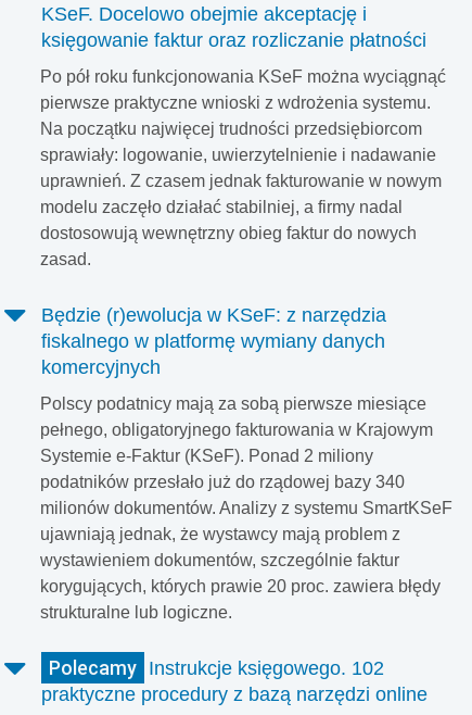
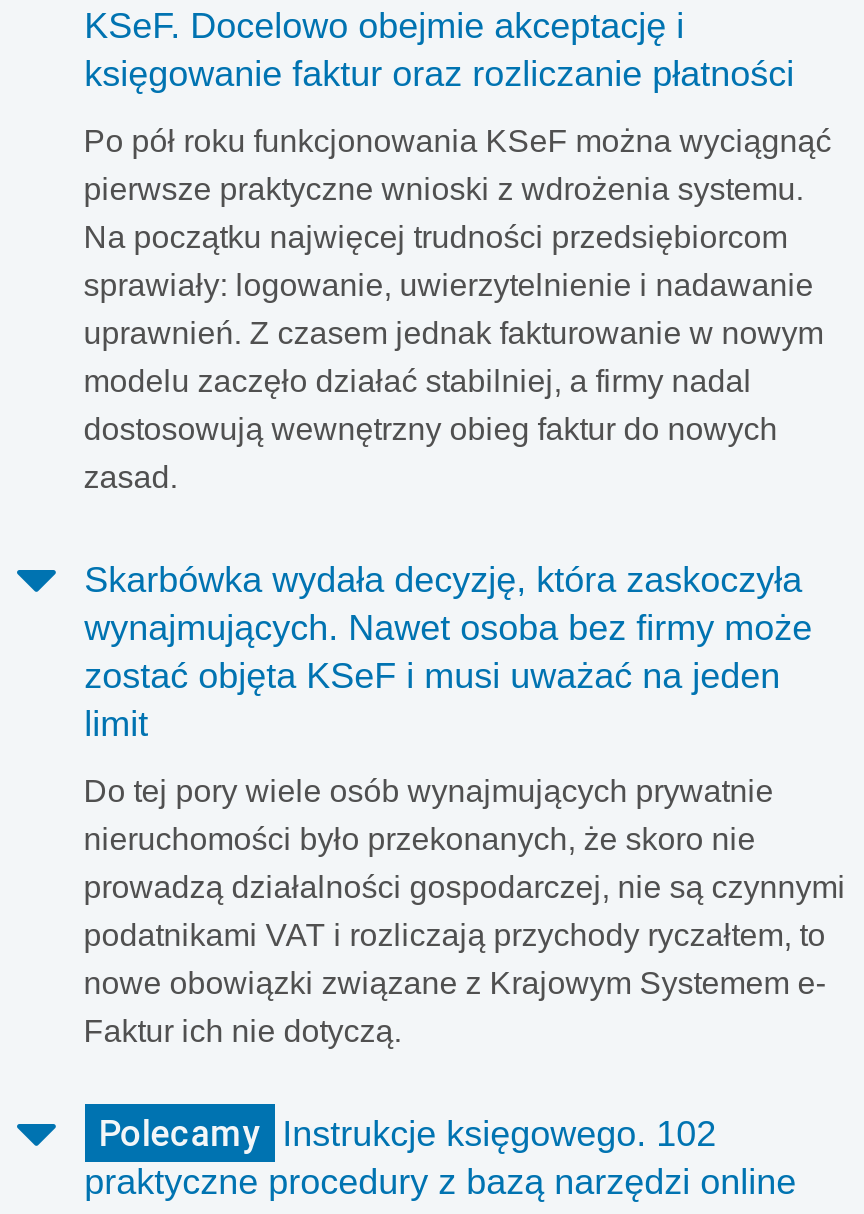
- Będzie (r)ewolucja w KSeF: z narzędzia
- fiskalnego w platformę wymiany danych
- komercyjnych
+ Skarbówka wydała decyzję, która zaskoczyła
+ wynajmujących. Nawet osoba bez firmy może
+ zostać objęta KSeF i musi uważać na jeden
+ limit

- Polscy podatnicy mają za sobą pierwsze miesiące
- pełnego, obligatoryjnego fakturowania w Krajowym
- Systemie e-Faktur (KSeF). Ponad 2 miliony
- podatników przesłało już do rządowej bazy 340
- milionów dokumentów. Analizy z systemu SmartKSeF
- ujawniają jednak, że wystawcy mają problem z
- wystawieniem dokumentów, szczególnie faktur
- korygujących, których prawie 20 proc. zawiera błędy
- strukturalne lub logiczne.
+ Do tej pory wiele osób wynajmujących prywatnie
+ nieruchomości było przekonanych, że skoro nie
+ prowadzą działalności gospodarczej, nie są czynnymi
+ podatnikami VAT i rozliczają przychody ryczałtem, to
+ nowe obowiązki związane z Krajowym Systemem e-
+ Faktur ich nie dotyczą.
